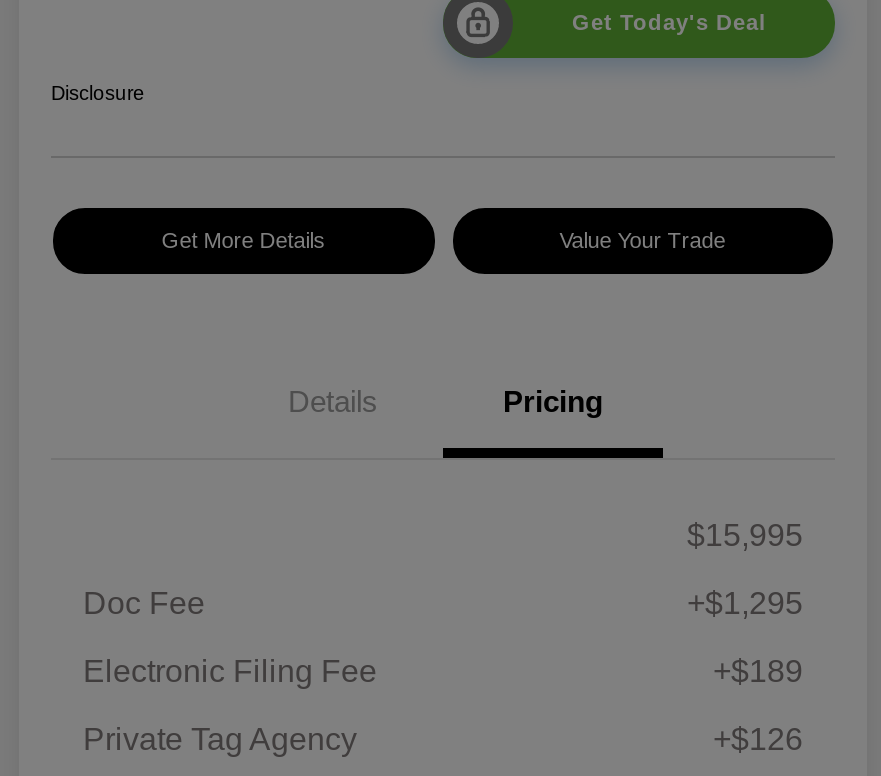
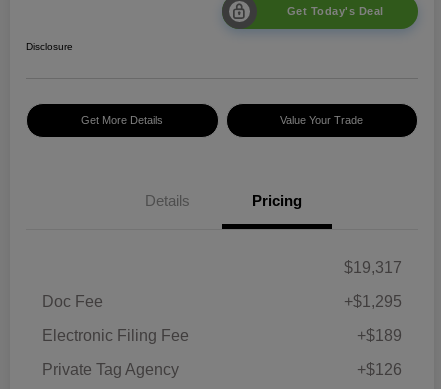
- $15,995
+ $19,317
